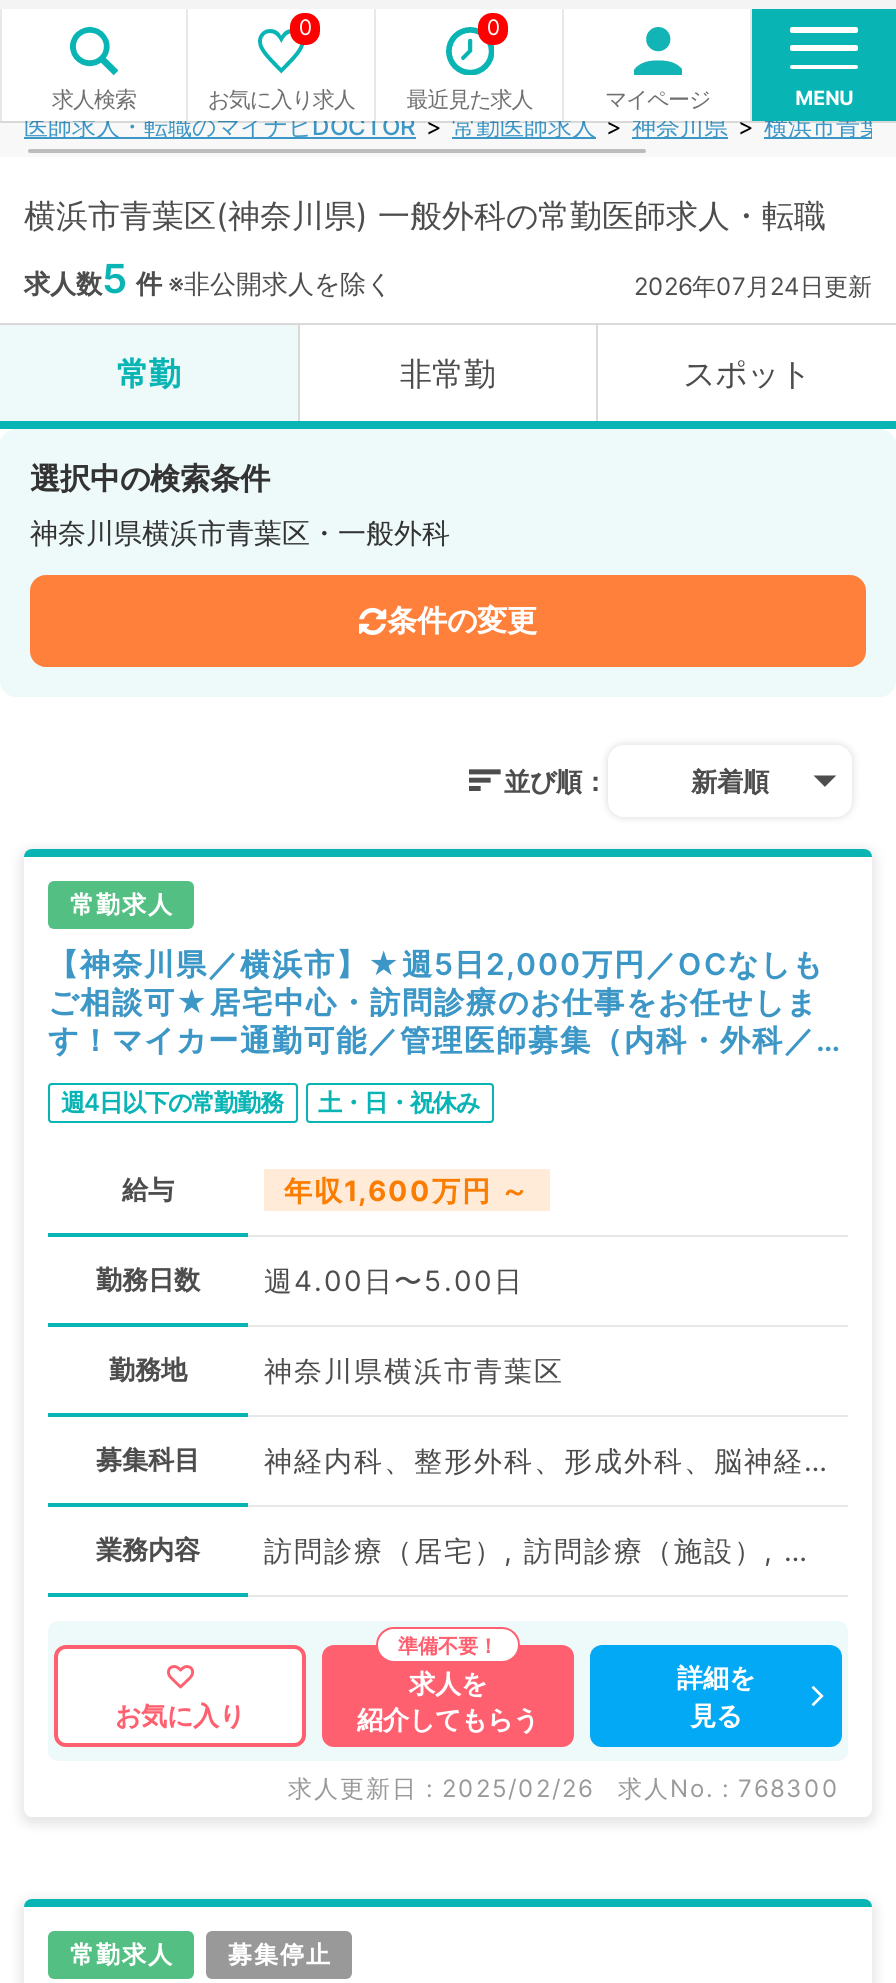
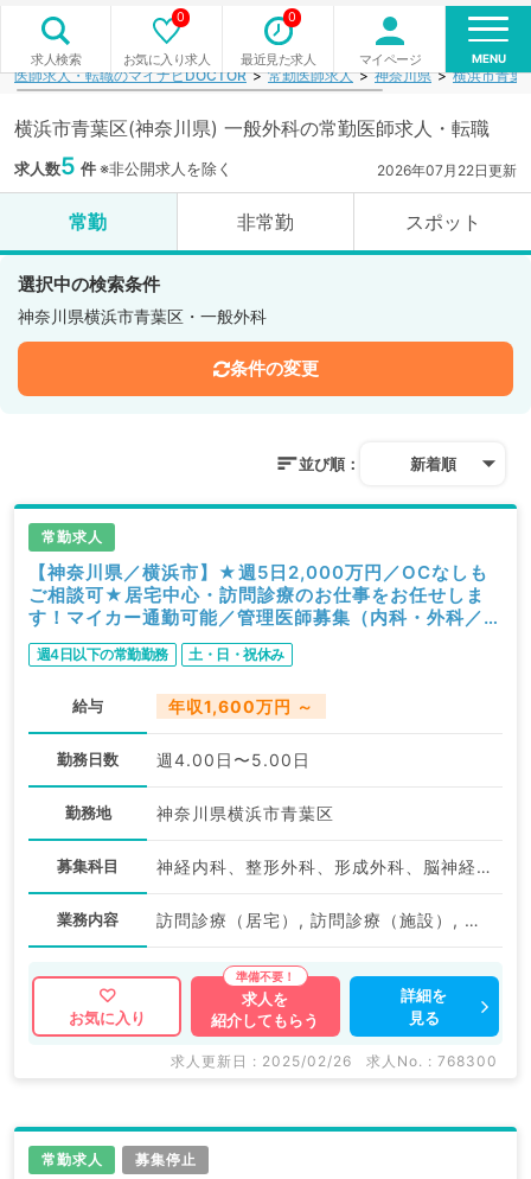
- 2026年07月24日更新
+ 2026年07月22日更新
